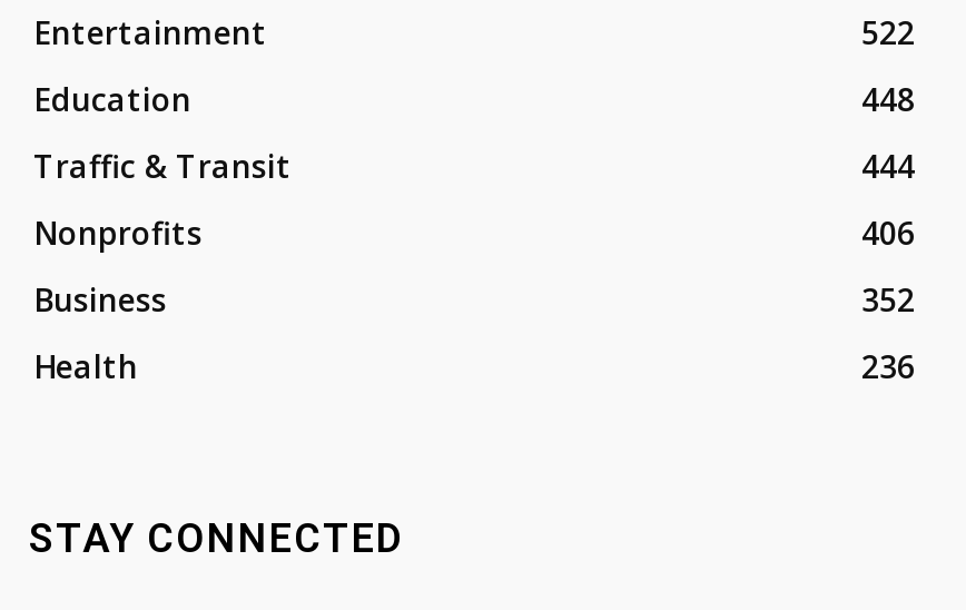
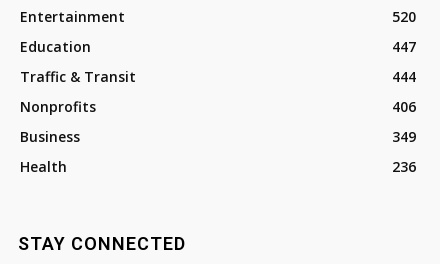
- 522
+ 520

- 448
+ 447

- 352
+ 349
